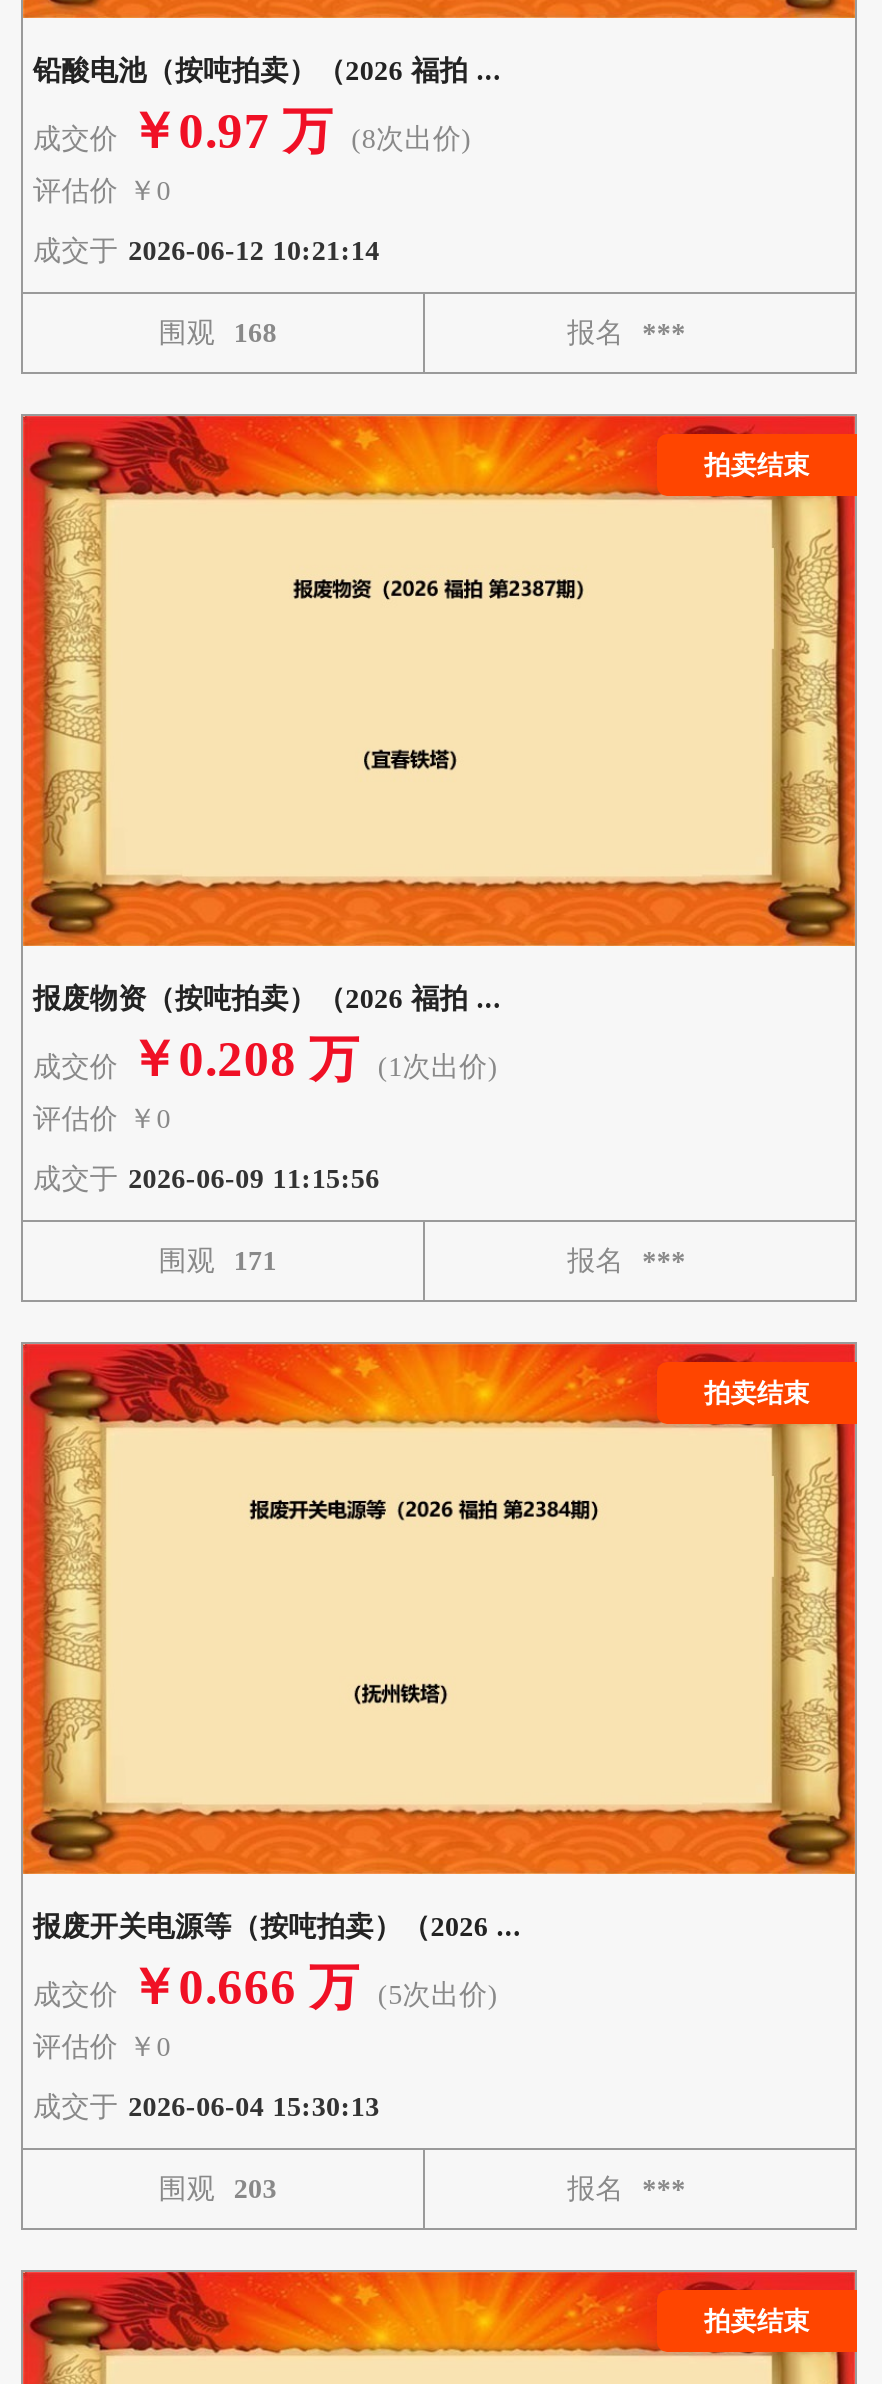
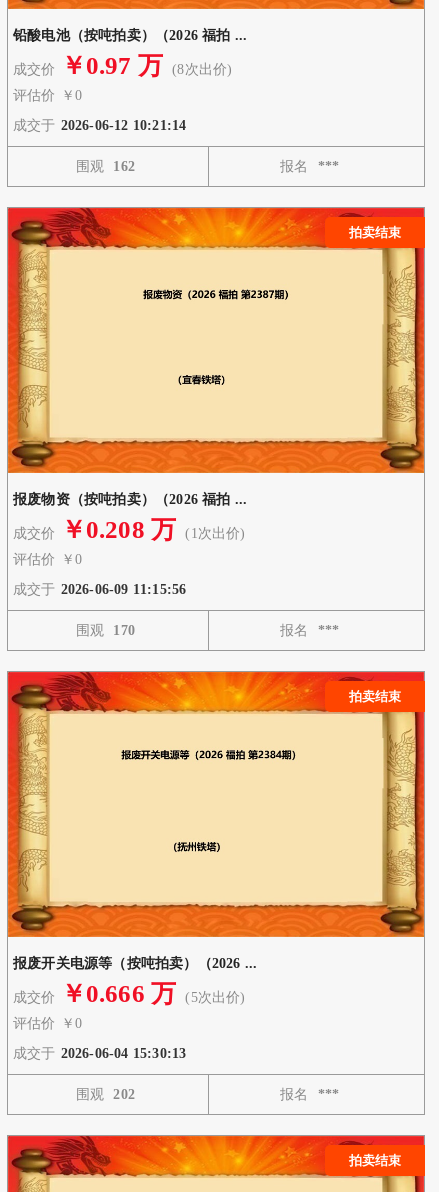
- 围观 168
+ 围观 162

- 围观 171
+ 围观 170

- 围观 203
+ 围观 202
